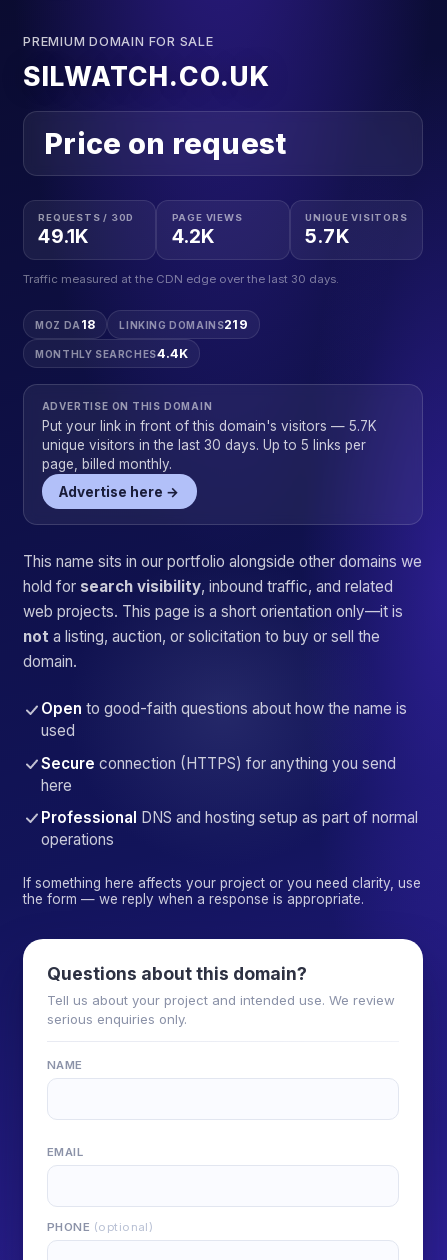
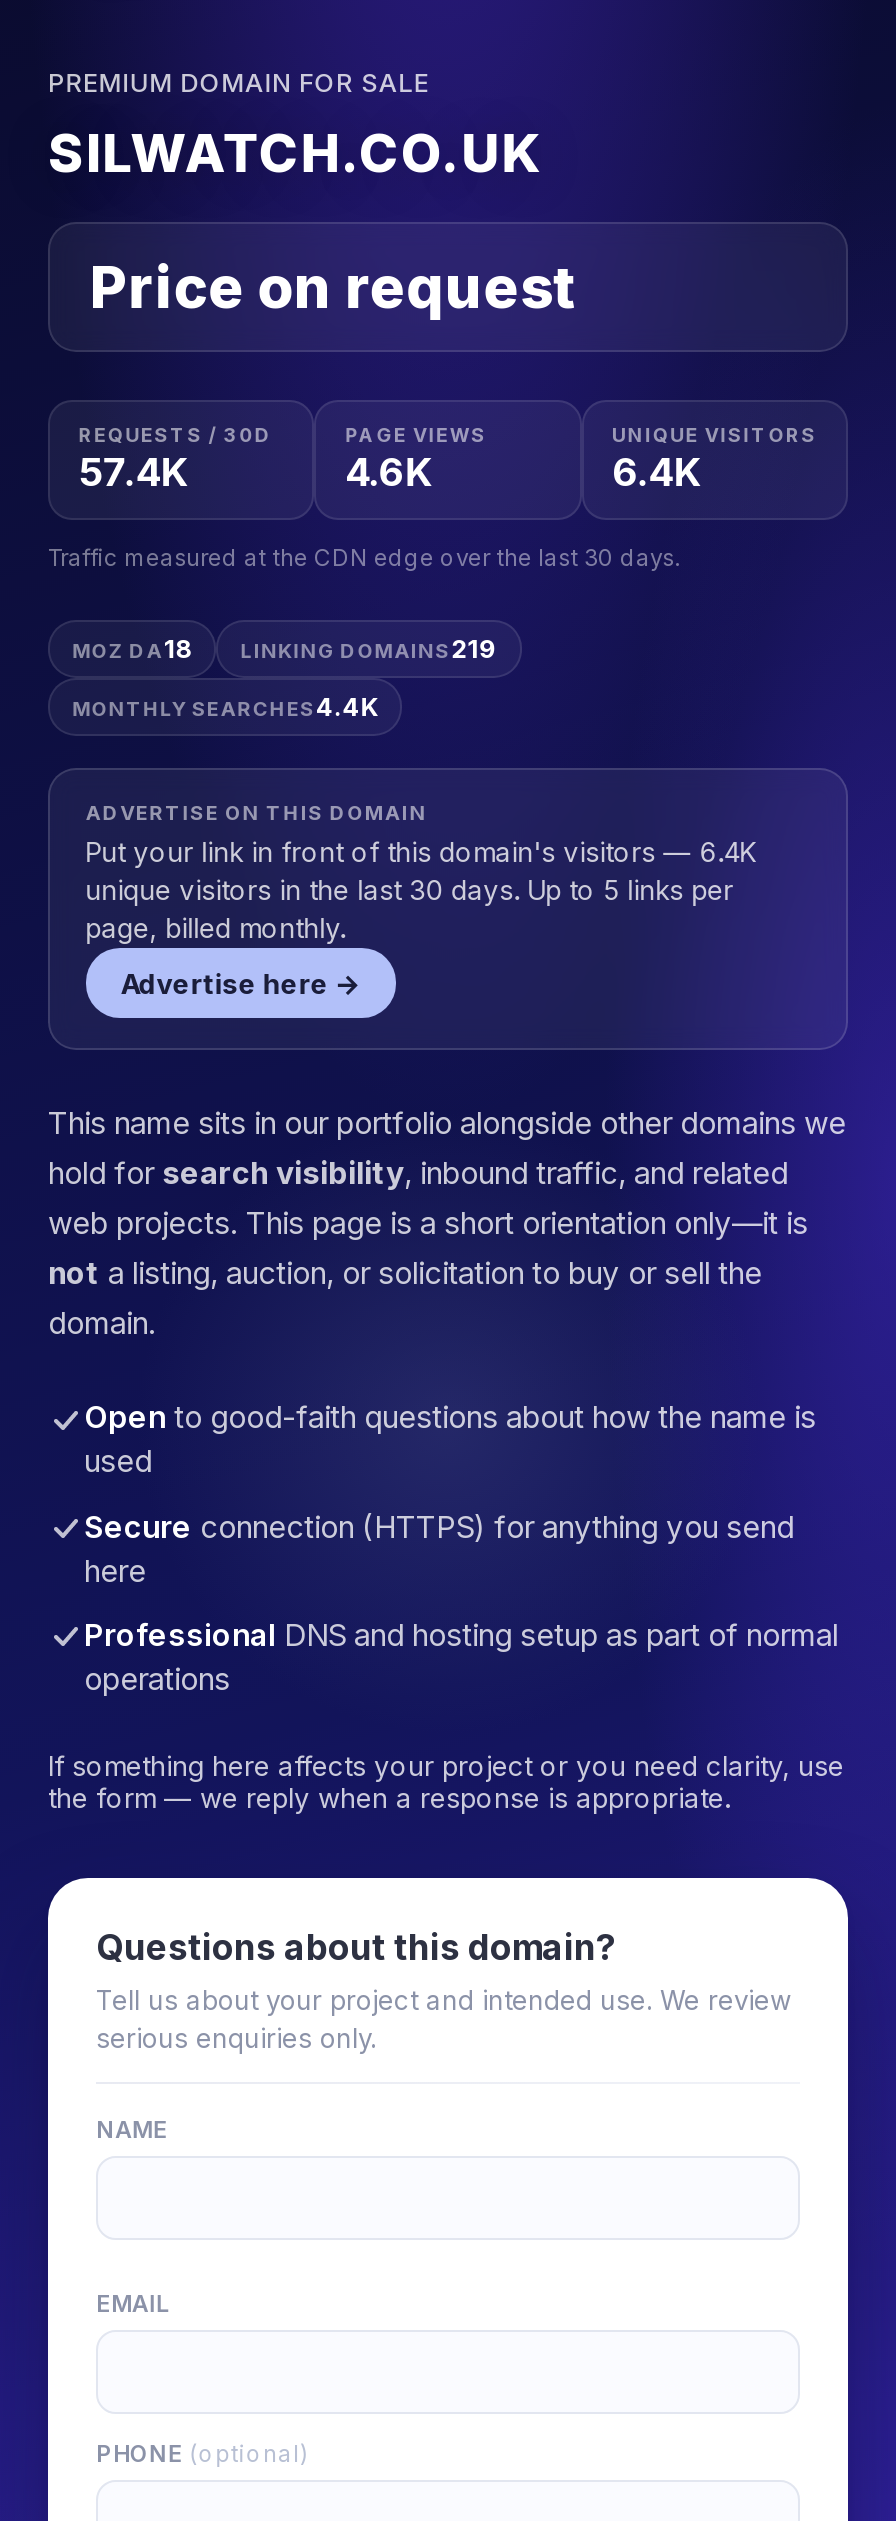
- 49.1K
+ 57.4K

- 4.2K
+ 4.6K

- 5.7K
+ 6.4K

- Put your link in front of this domain's visitors — 5.7K
+ Put your link in front of this domain's visitors — 6.4K
